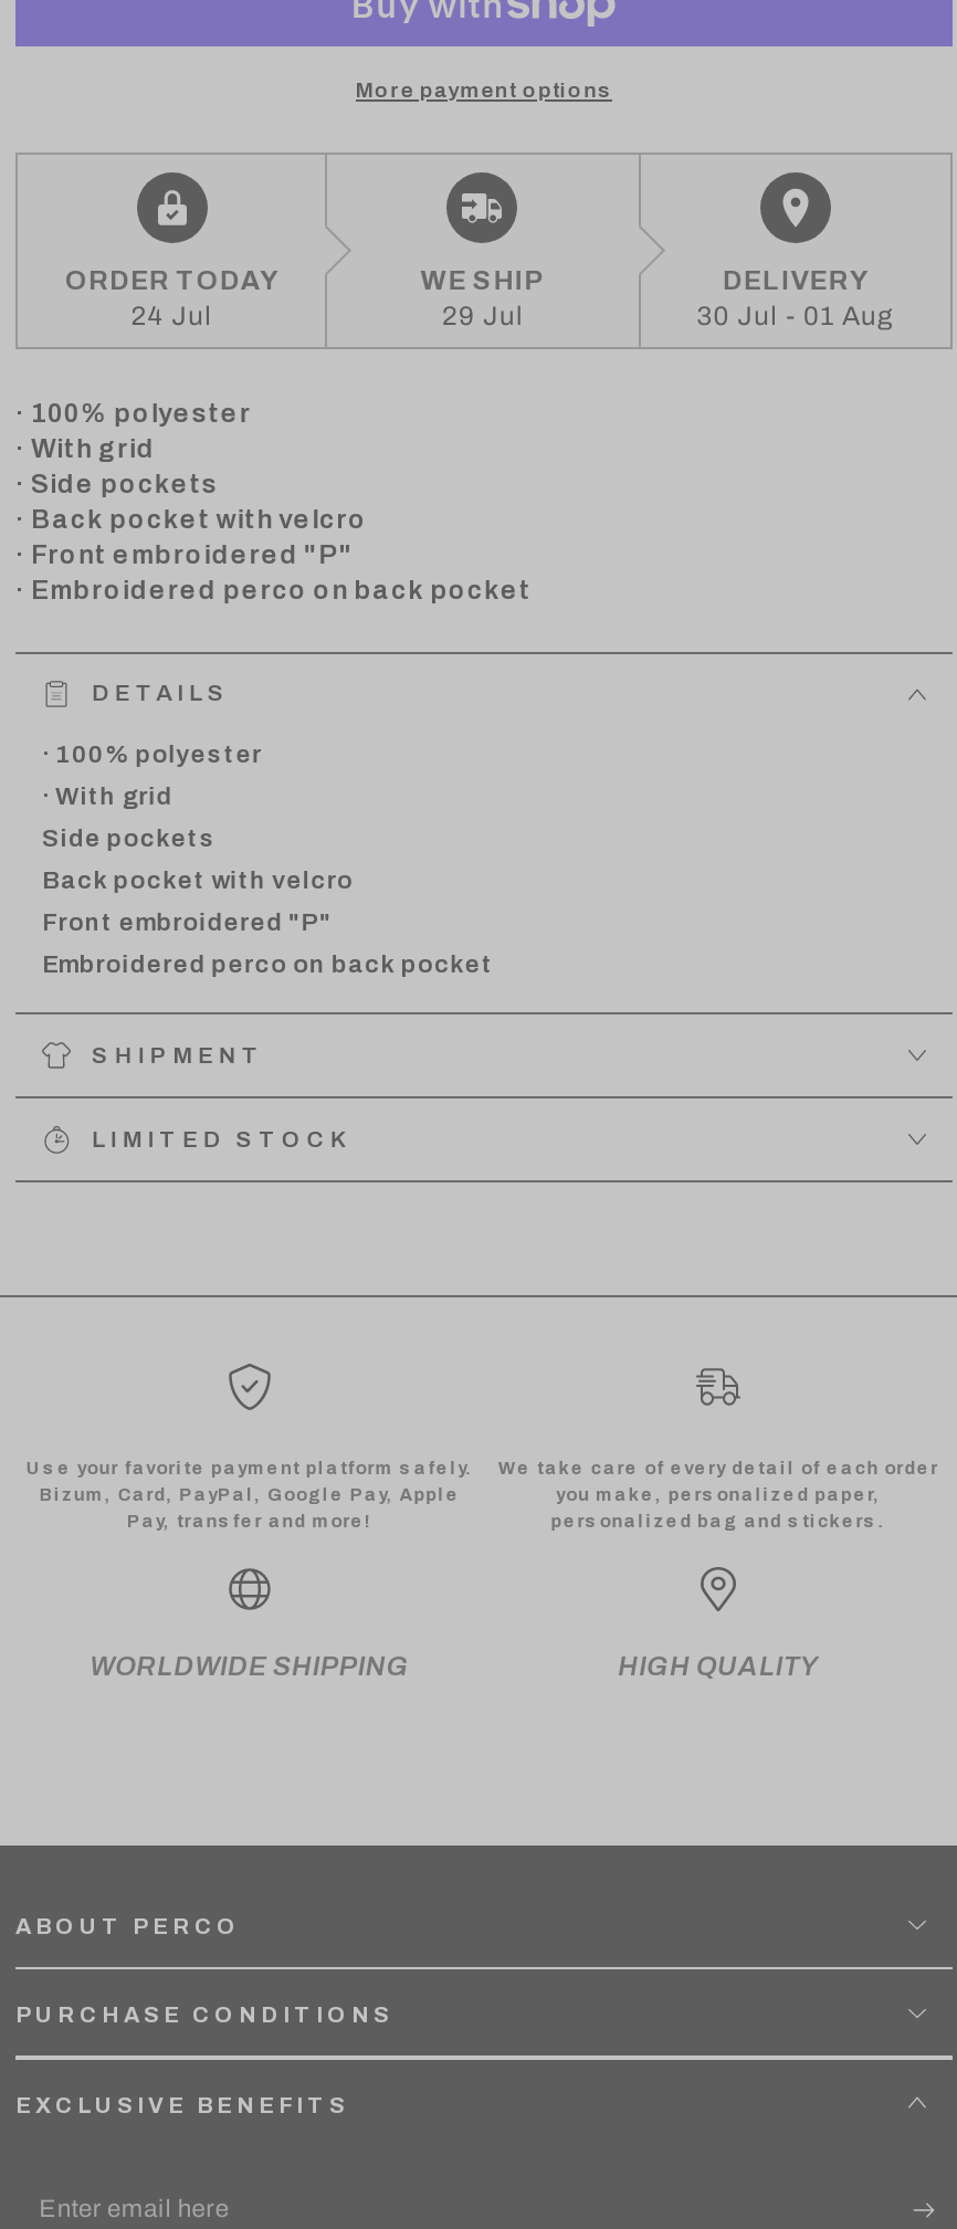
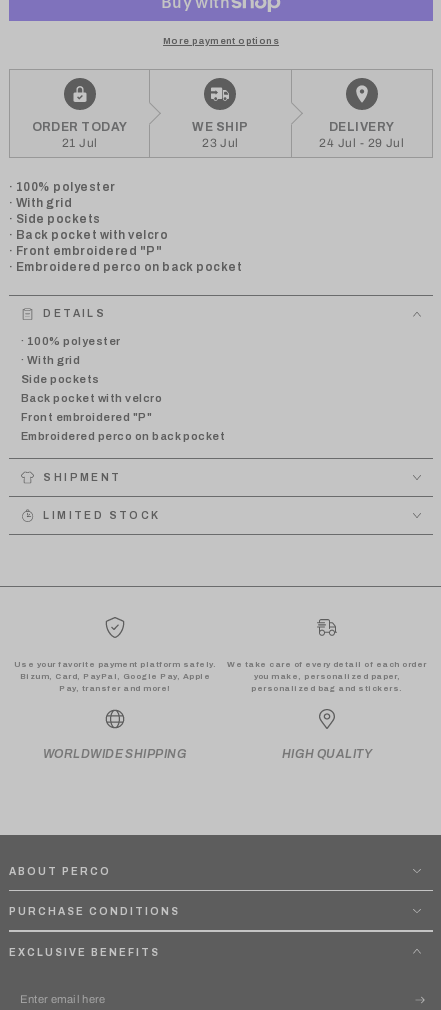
- 24 Jul
+ 21 Jul

- 29 Jul
+ 23 Jul

- 30 Jul - 01 Aug
+ 24 Jul - 29 Jul
